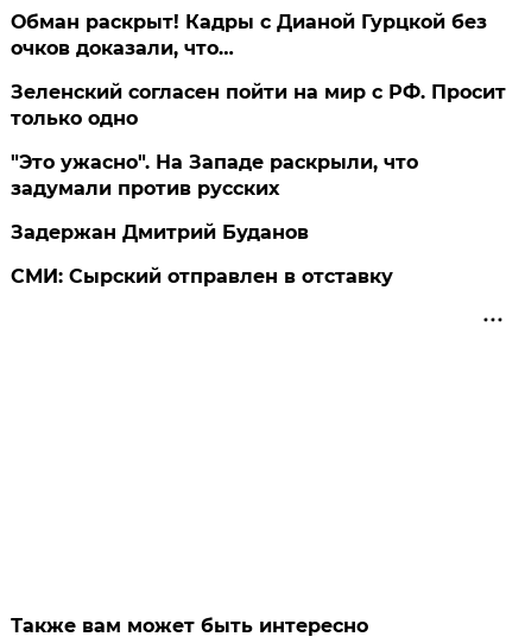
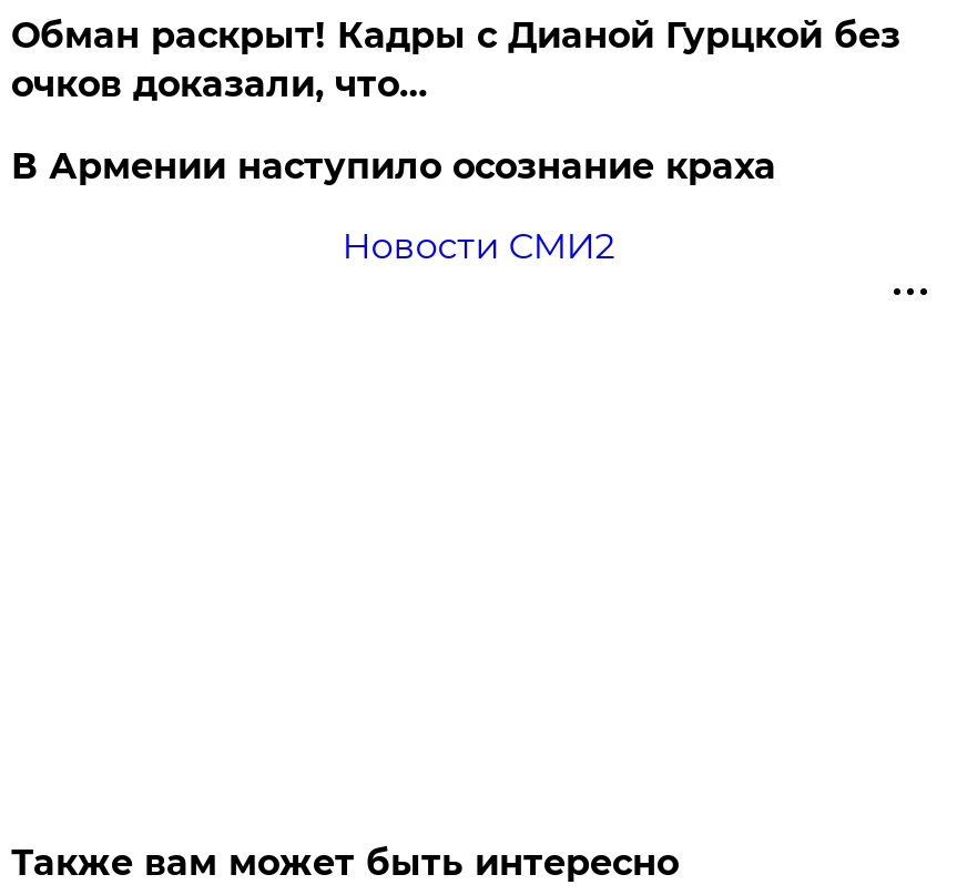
- Зеленский согласен пойти на мир с РФ. Просит
- только одно
- "Это ужасно". На Западе раскрыли, что
- задумали против русских
- Задержан Дмитрий Буданов
- СМИ: Сырский отправлен в отставку
+ В Армении наступило осознание краха
+ Новости СМИ2
